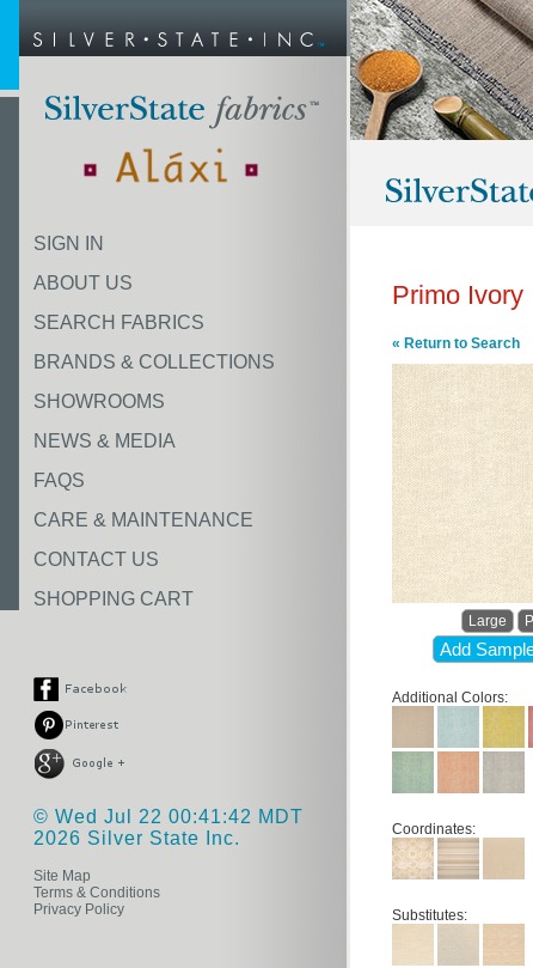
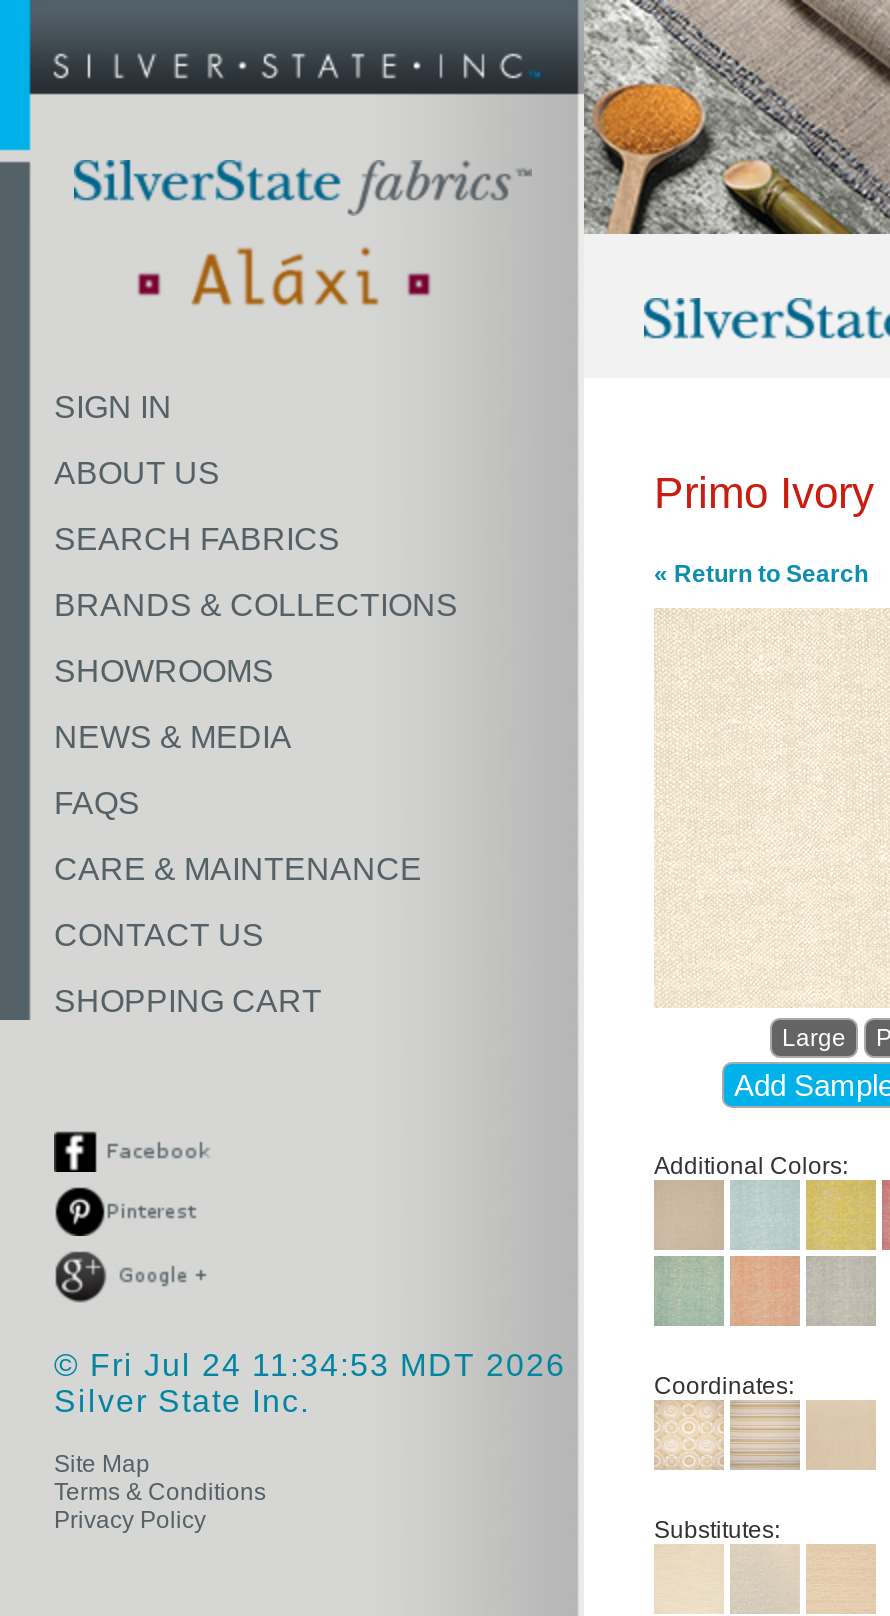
- © Wed Jul 22 00:41:42 MDT
- 2026 Silver State Inc.
+ © Fri Jul 24 11:34:53 MDT 2026
+ Silver State Inc.
